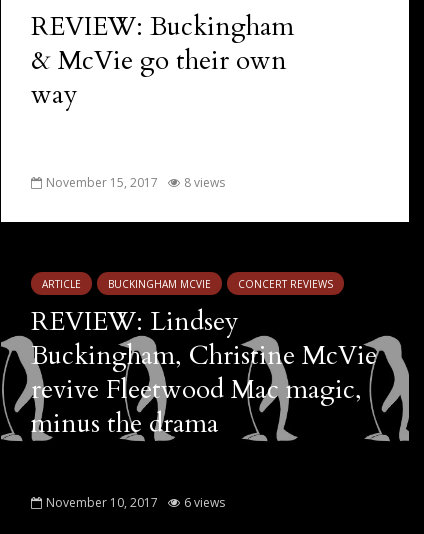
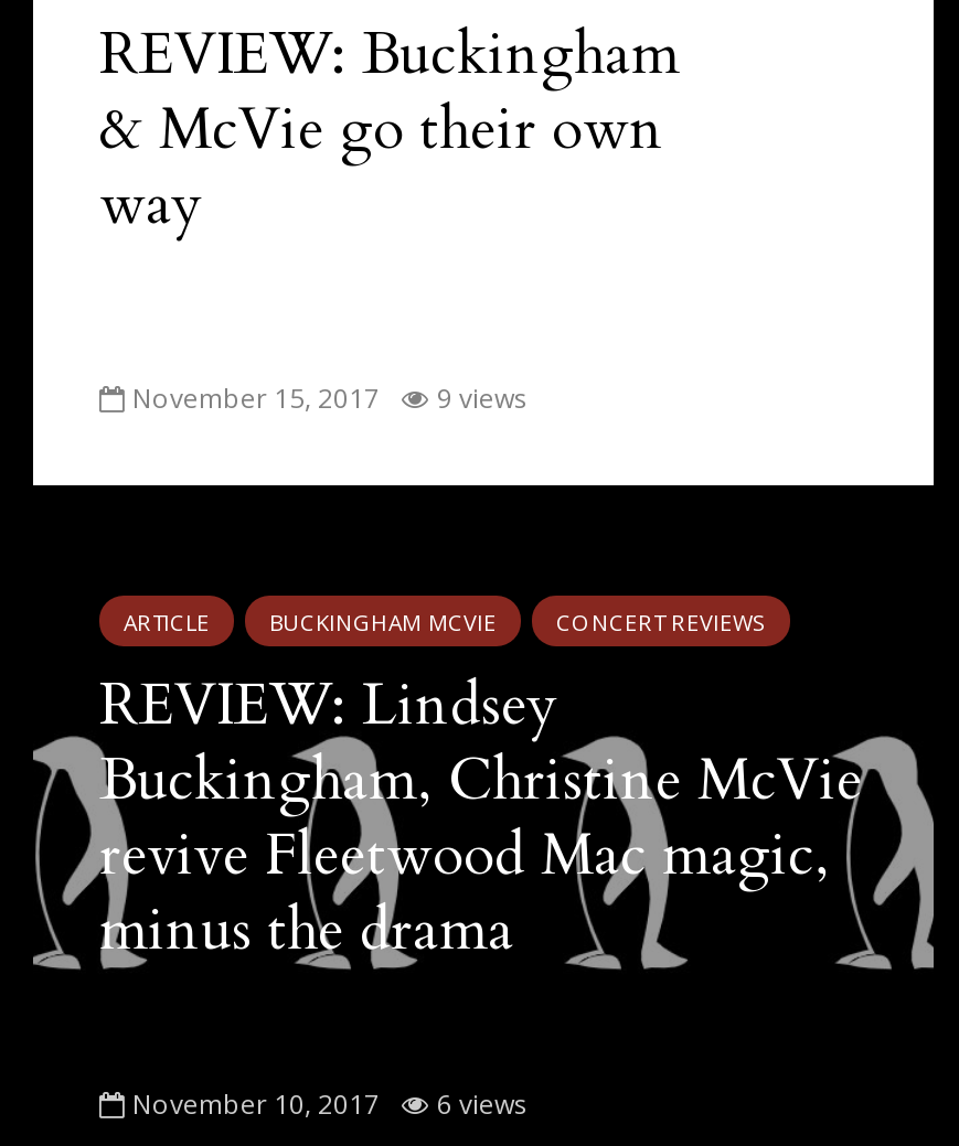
- November 15, 2017 8 views
+ November 15, 2017 9 views
